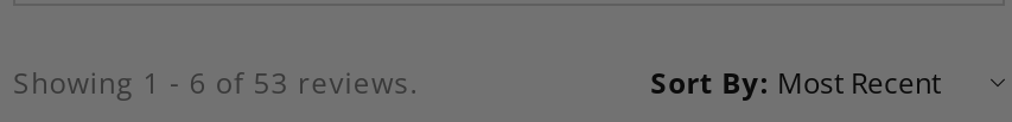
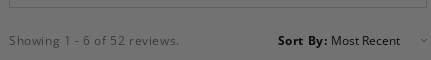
- Showing 1 - 6 of 53 reviews.
+ Showing 1 - 6 of 52 reviews.
